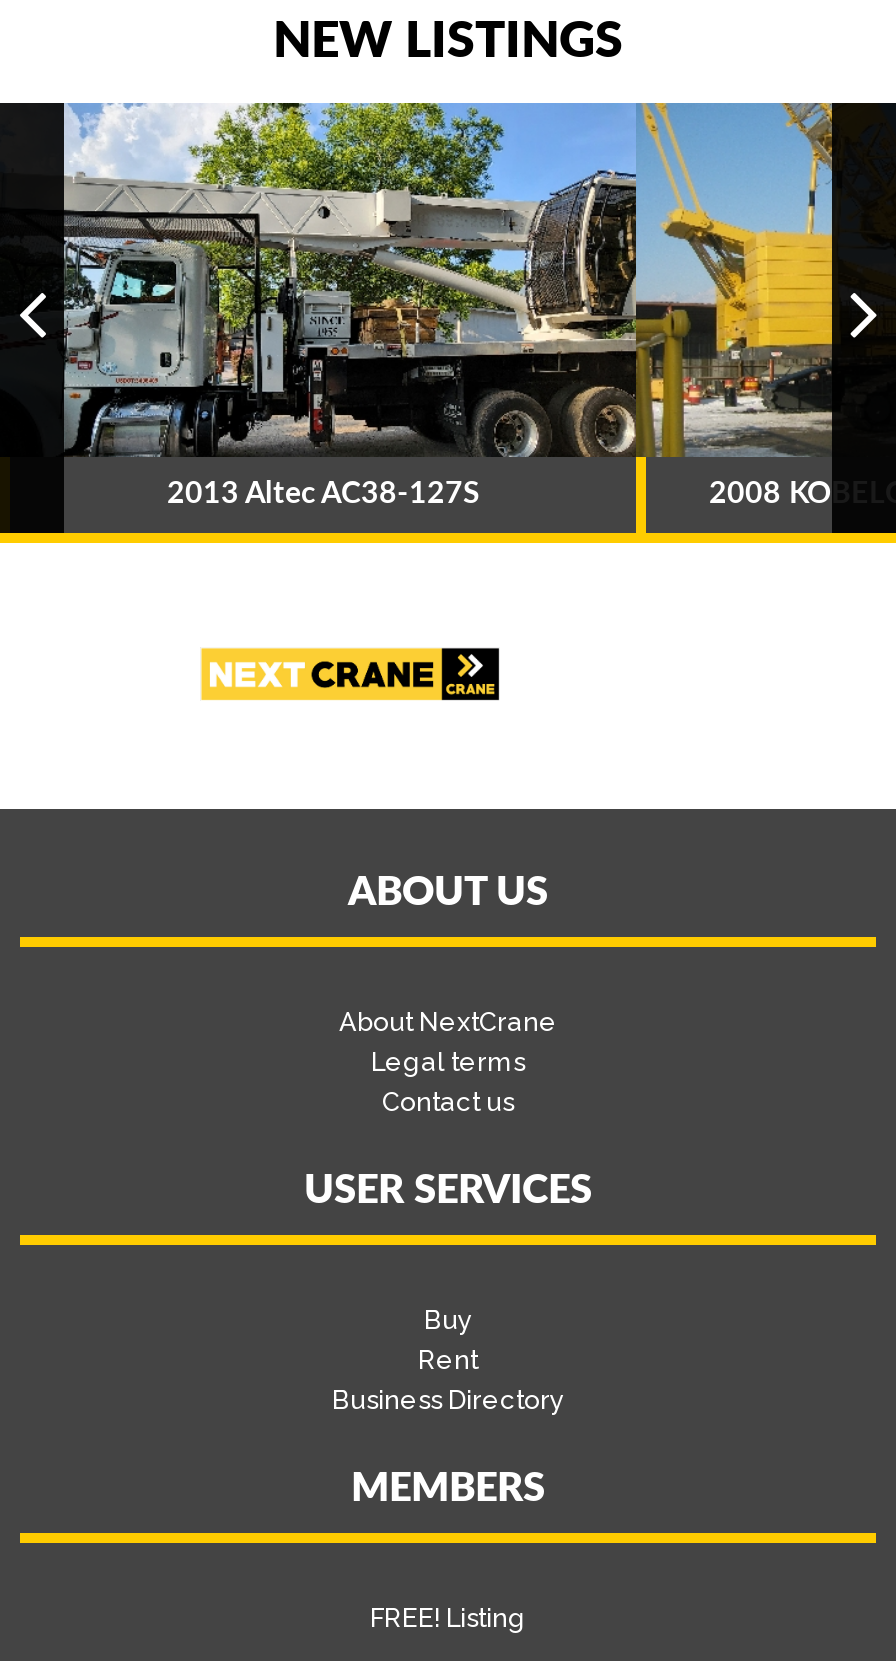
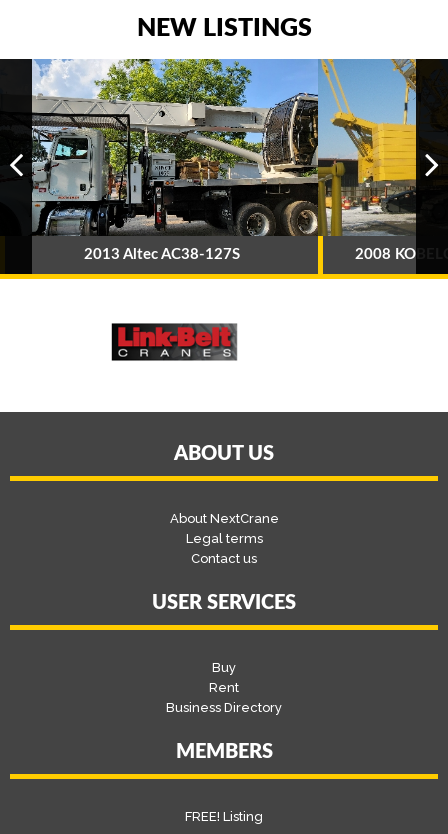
- [image]
+ [image]
